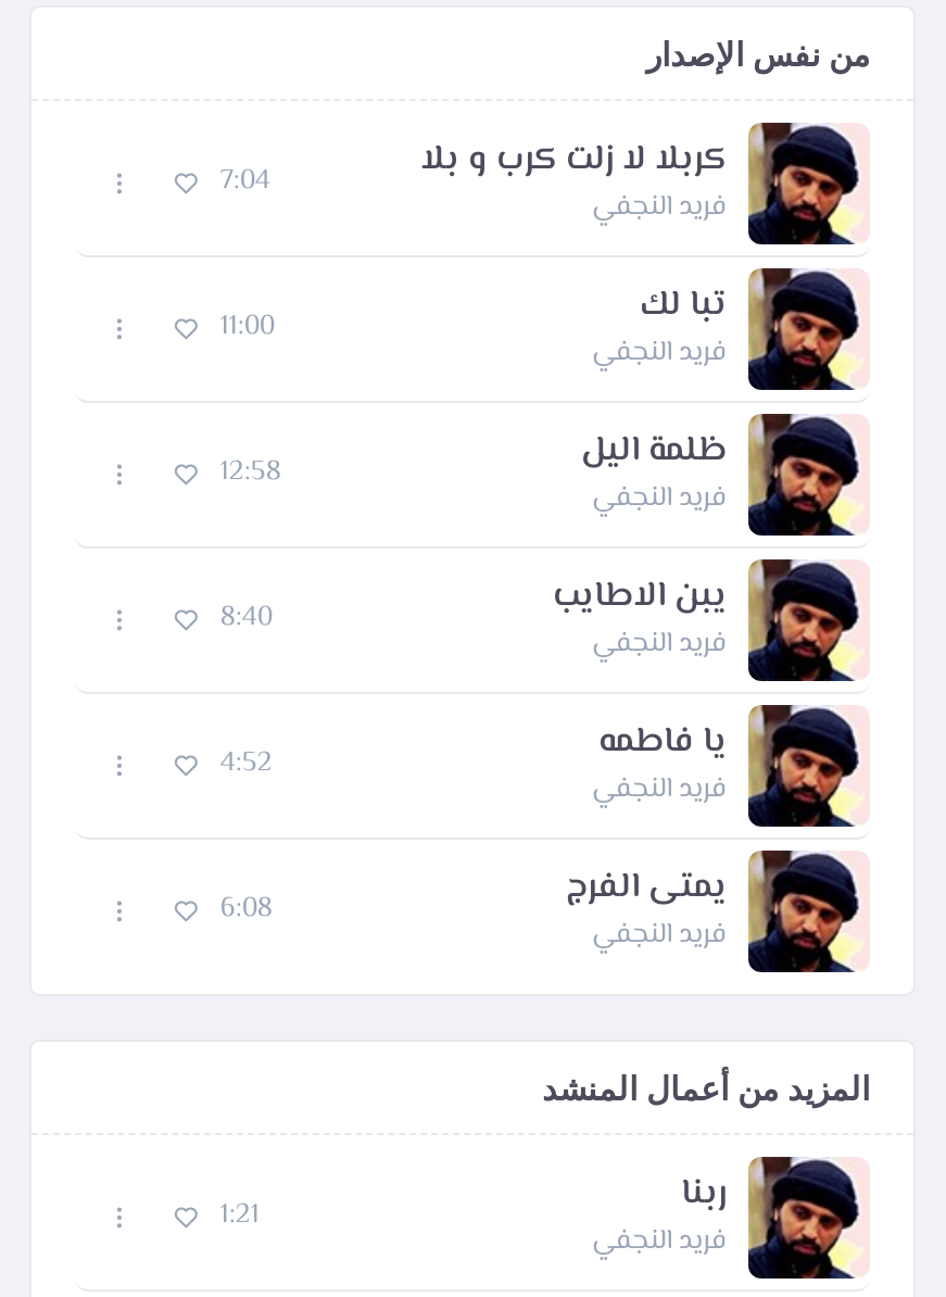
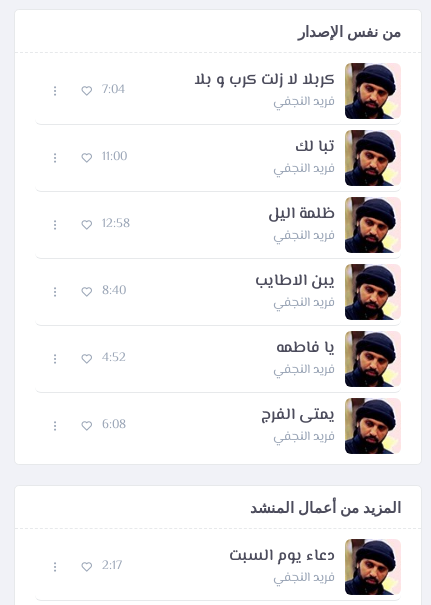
- ربنا
+ دعاء يوم السبت

- 1:21
+ 2:17
